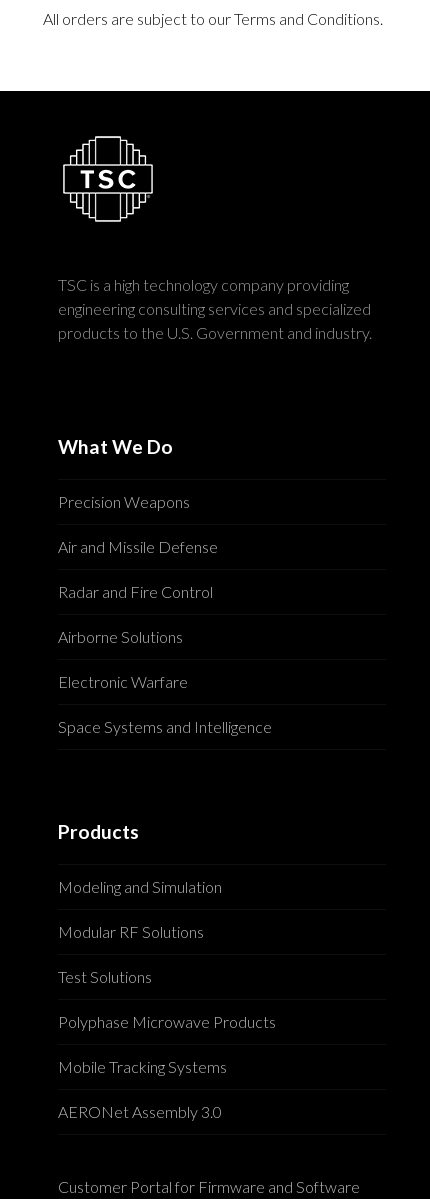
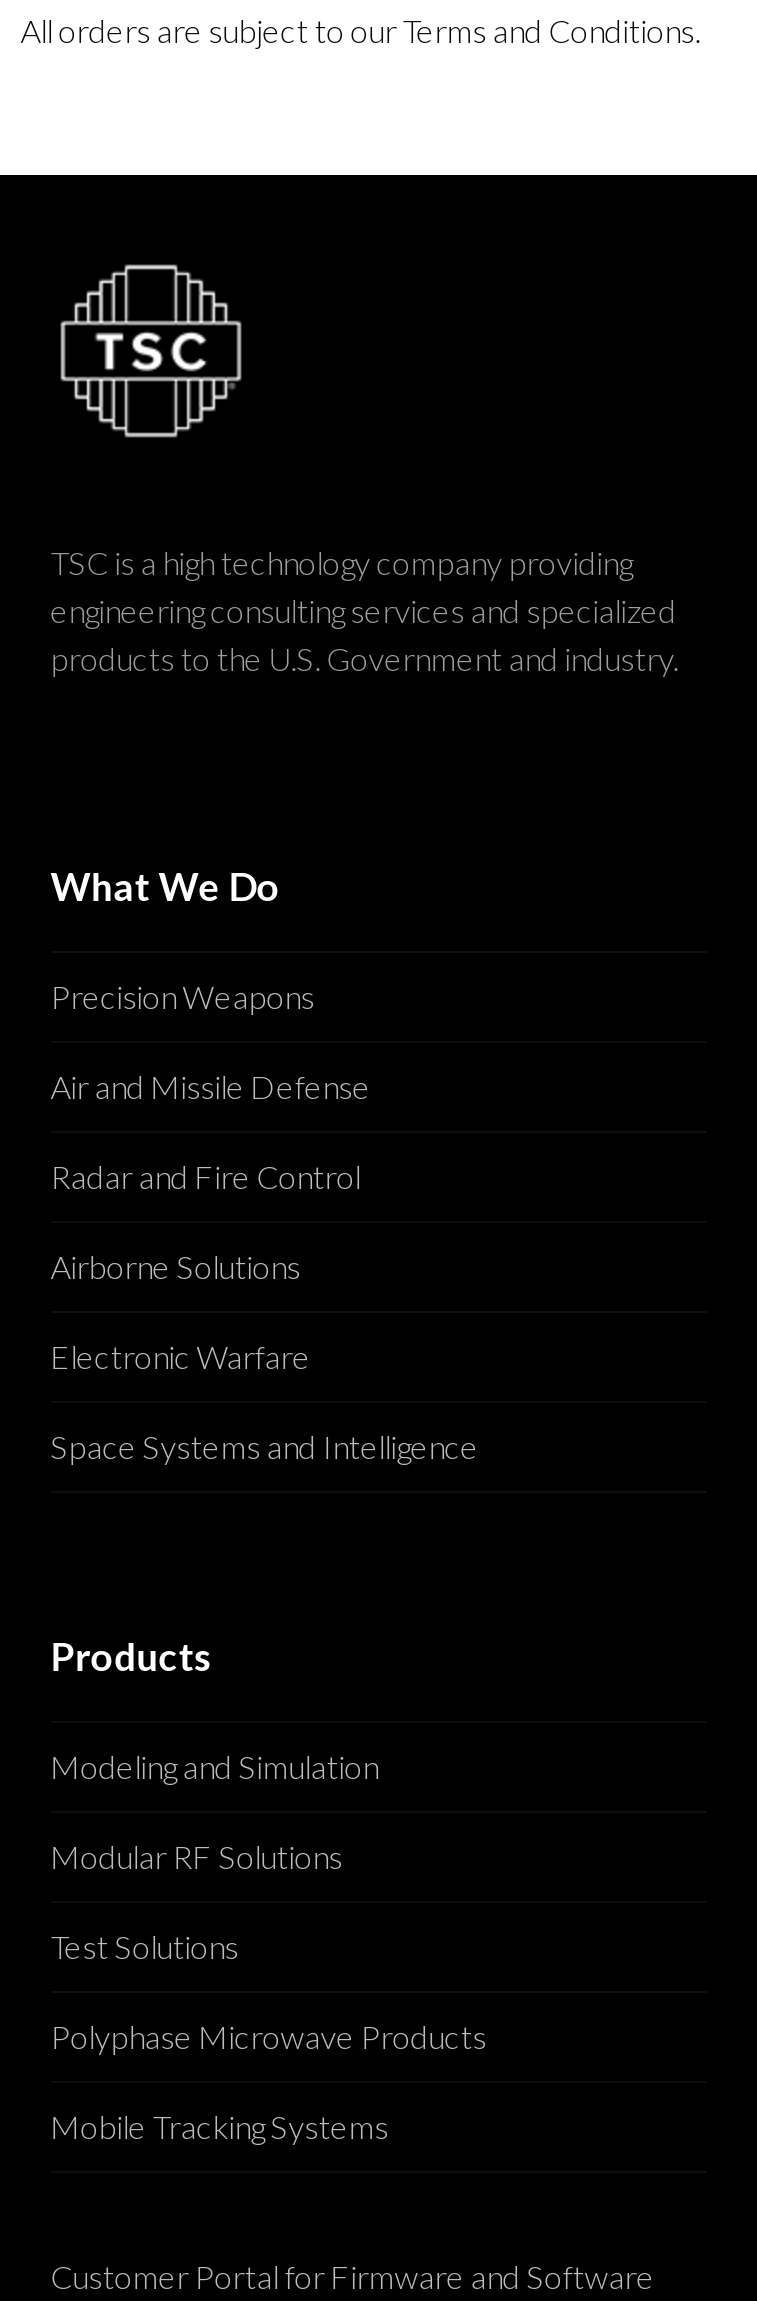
- AERONet Assembly 3.0
